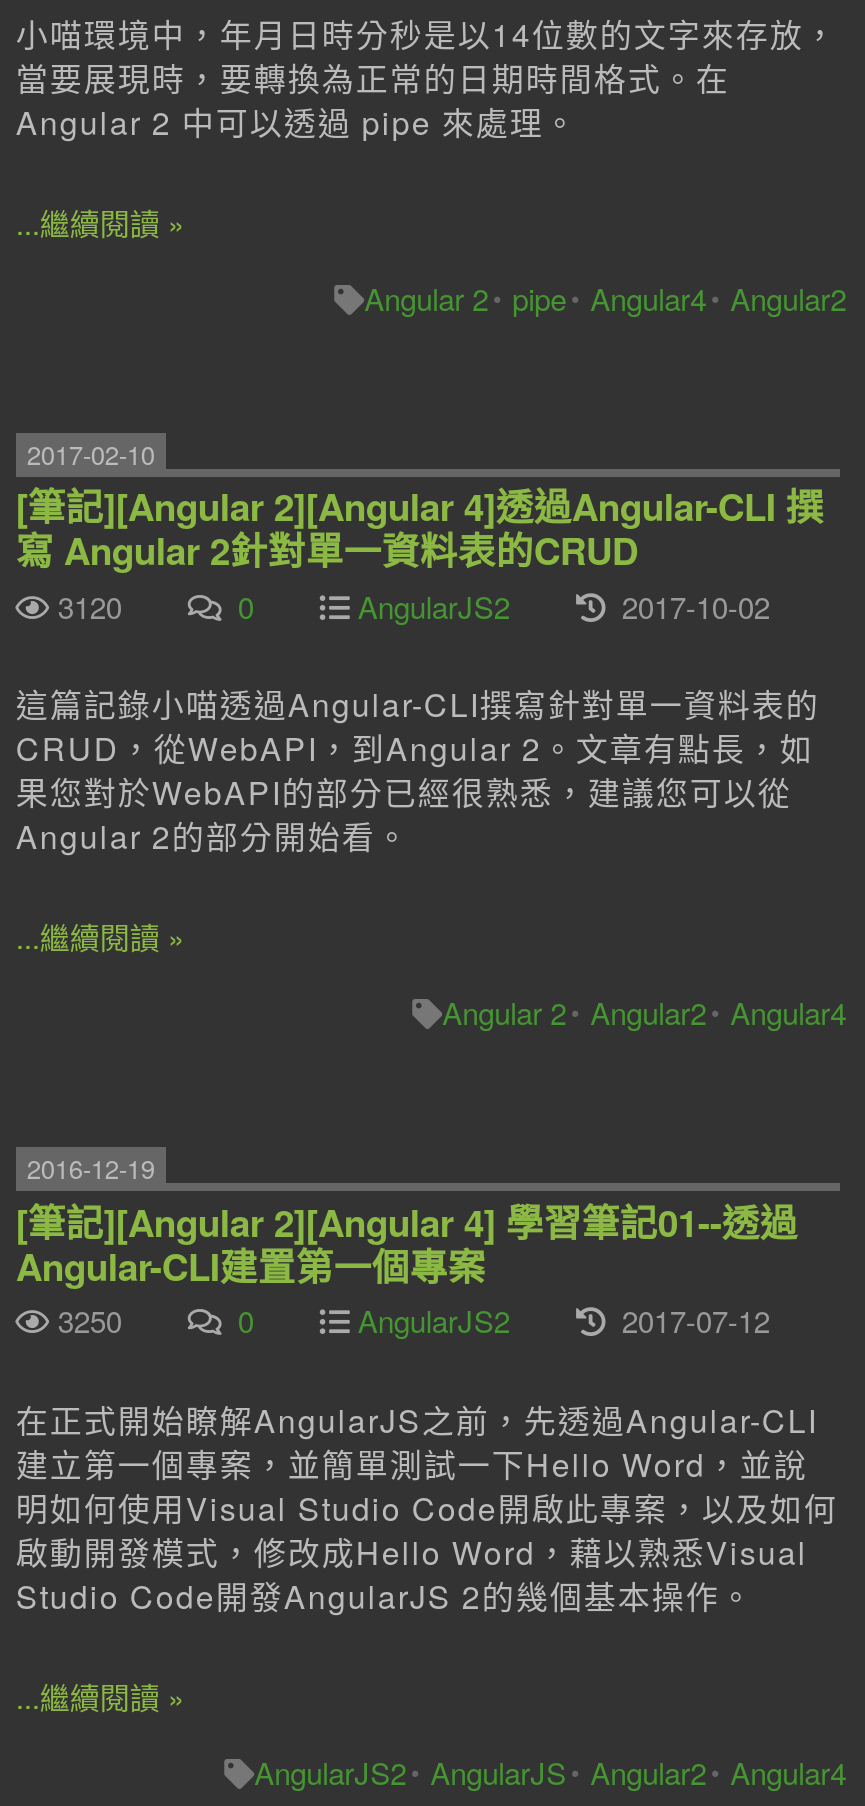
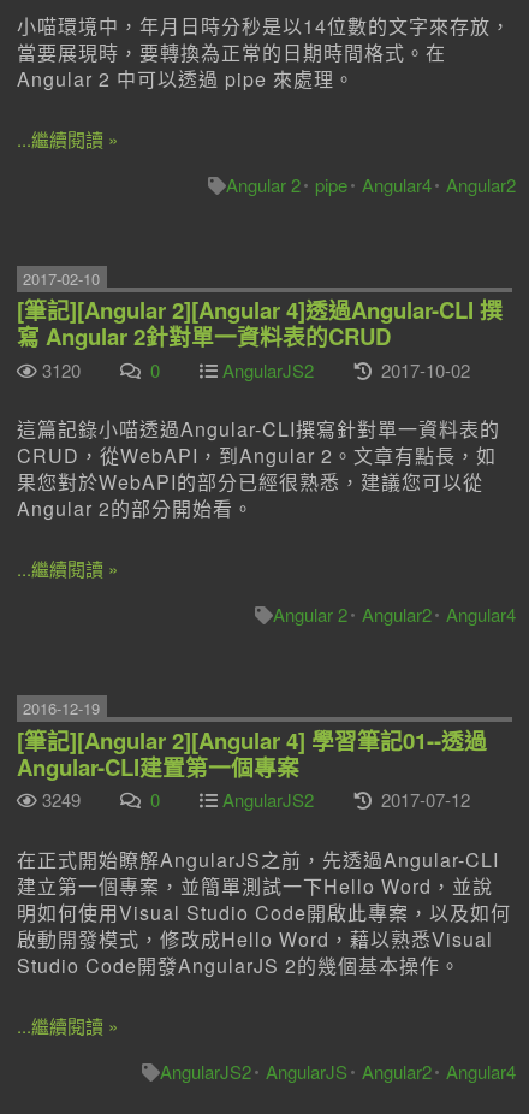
- 3250
+ 3249
